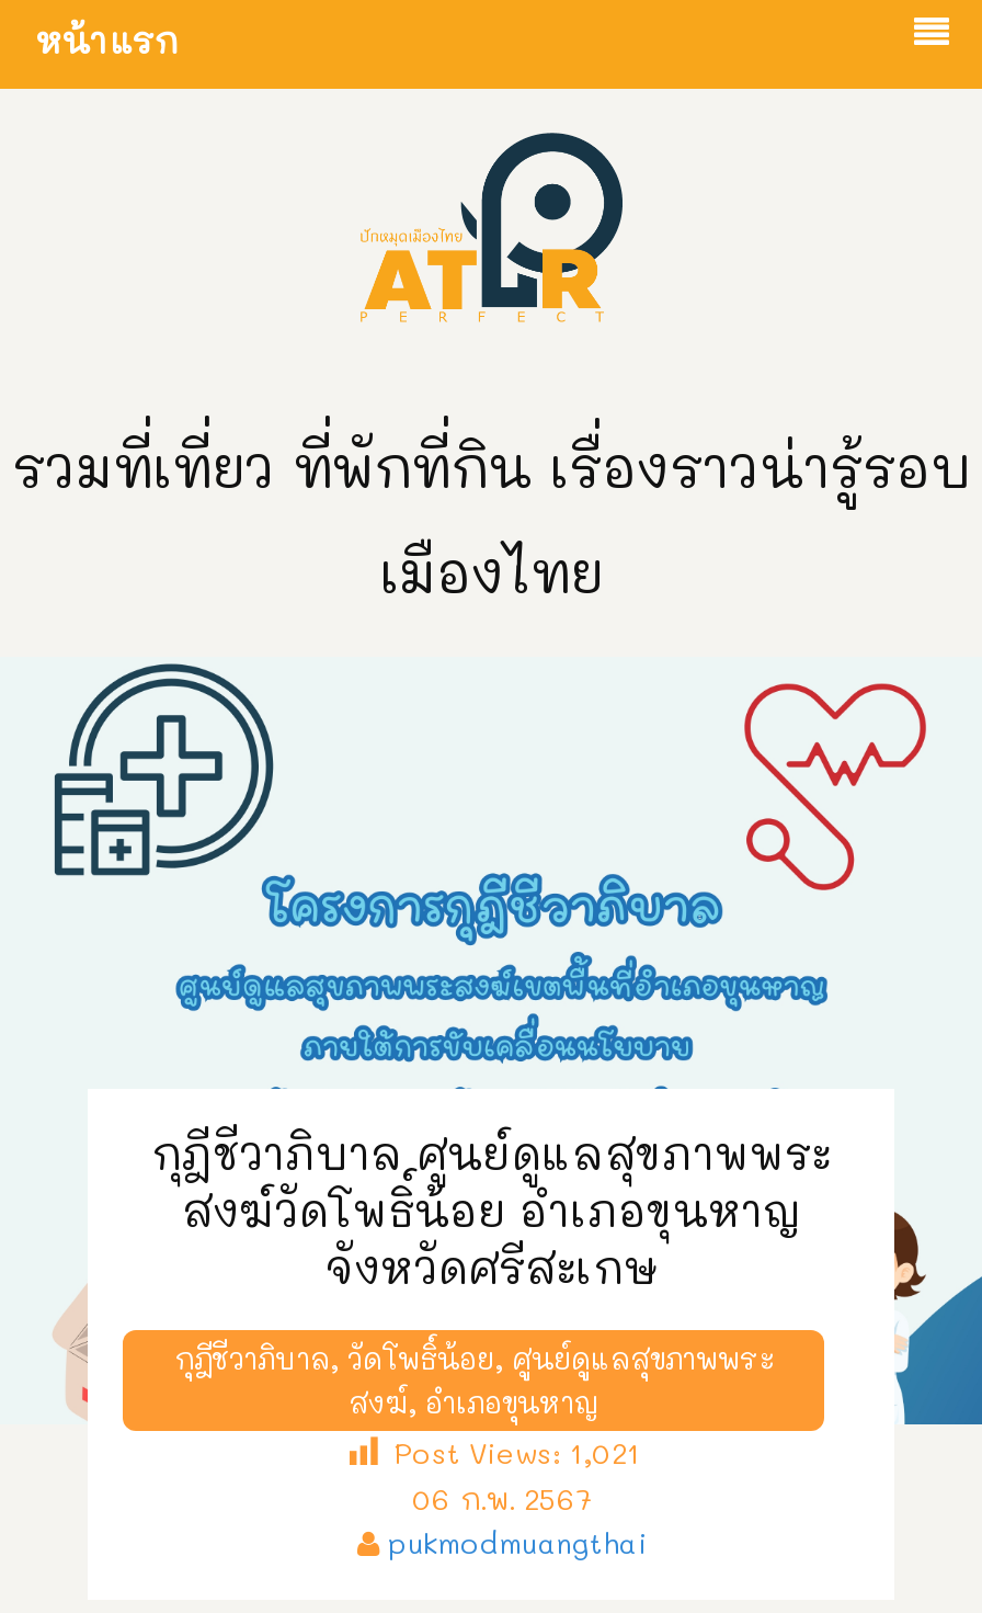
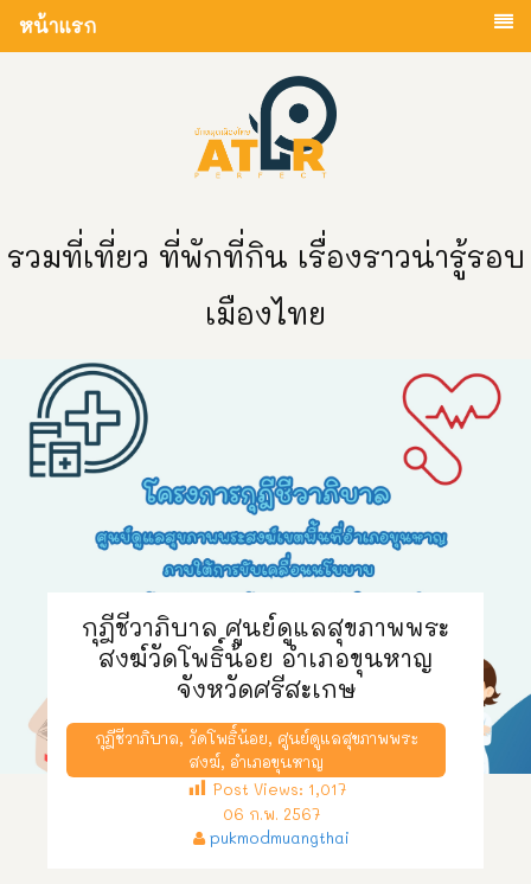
- Post Views: 1,021
+ Post Views: 1,017
